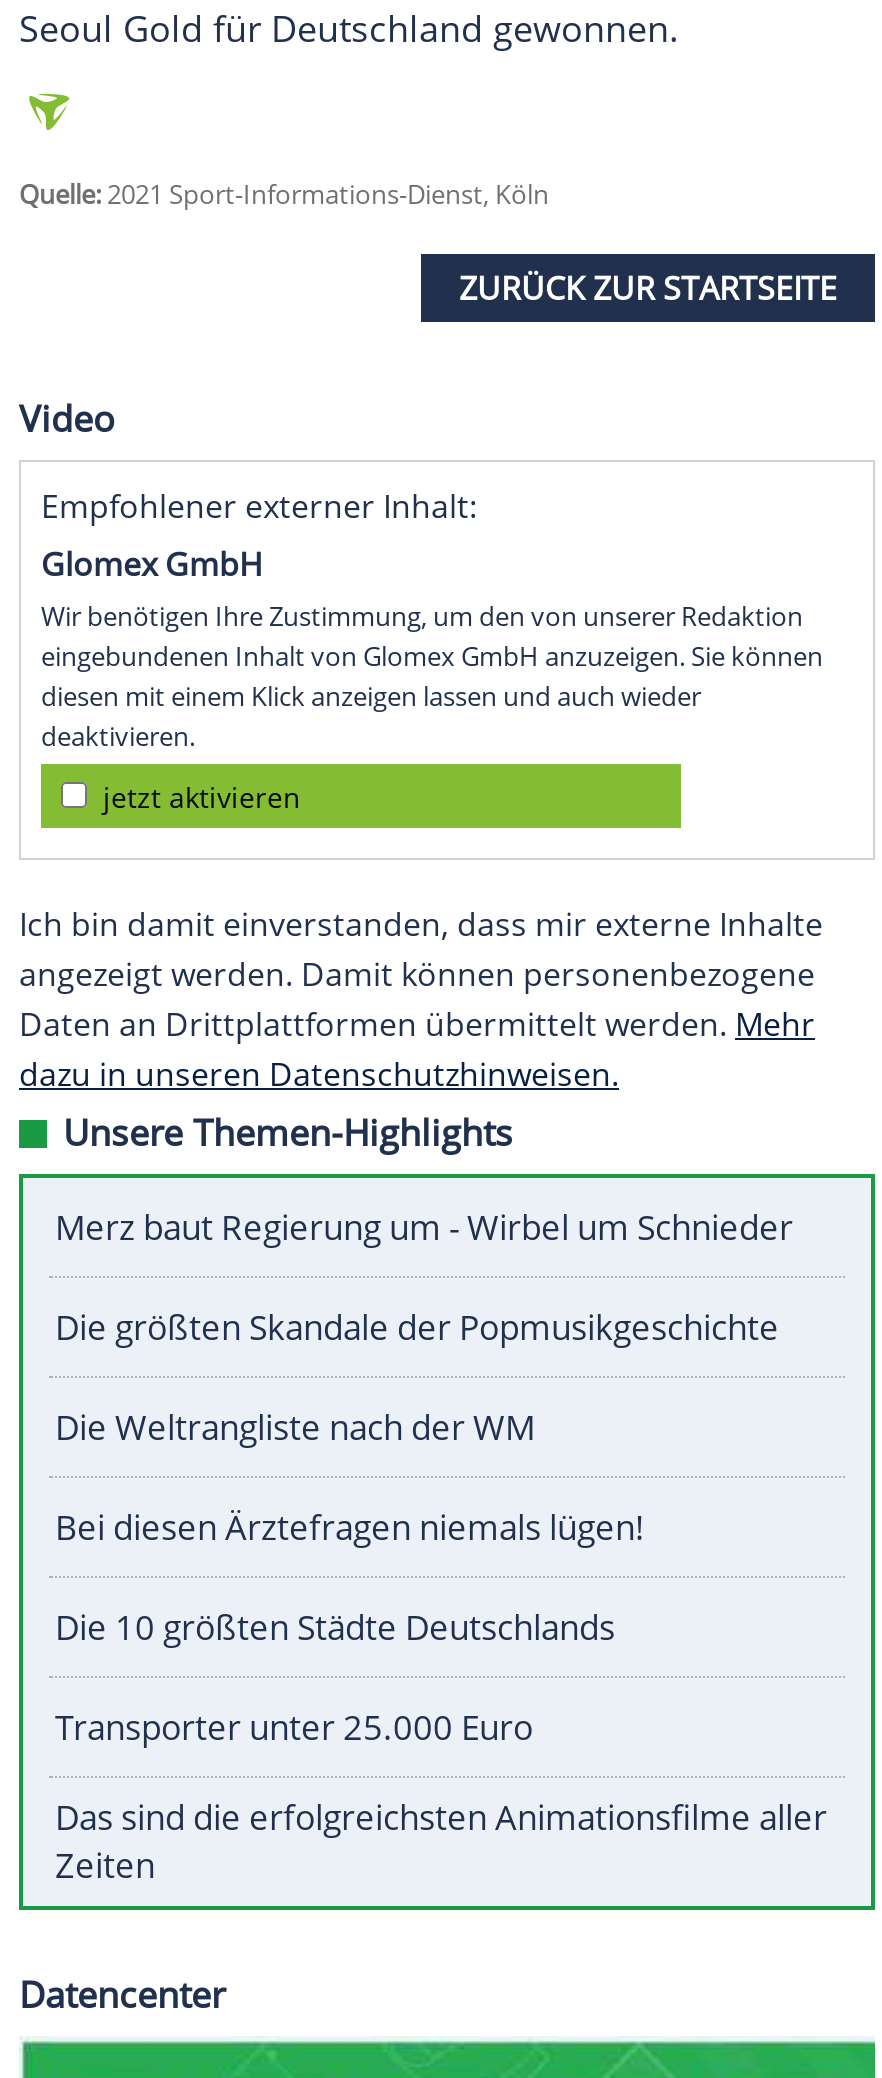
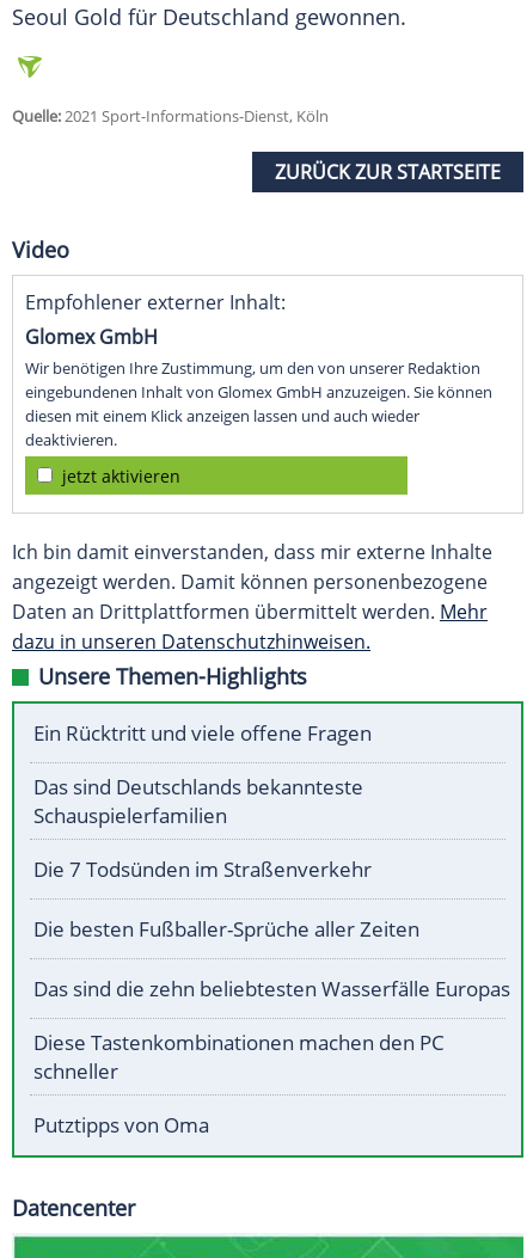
- Merz baut Regierung um - Wirbel um Schnieder
+ Ein Rücktritt und viele offene Fragen

- Die größten Skandale der Popmusikgeschichte
+ Das sind Deutschlands bekannteste
+ Schauspielerfamilien

- Die Weltrangliste nach der WM
+ Die 7 Todsünden im Straßenverkehr

- Bei diesen Ärztefragen niemals lügen!
+ Die besten Fußballer-Sprüche aller Zeiten

- Die 10 größten Städte Deutschlands
+ Das sind die zehn beliebtesten Wasserfälle Europas

- Transporter unter 25.000 Euro
+ Diese Tastenkombinationen machen den PC
+ schneller

- Das sind die erfolgreichsten Animationsfilme aller
- Zeiten
+ Putztipps von Oma
